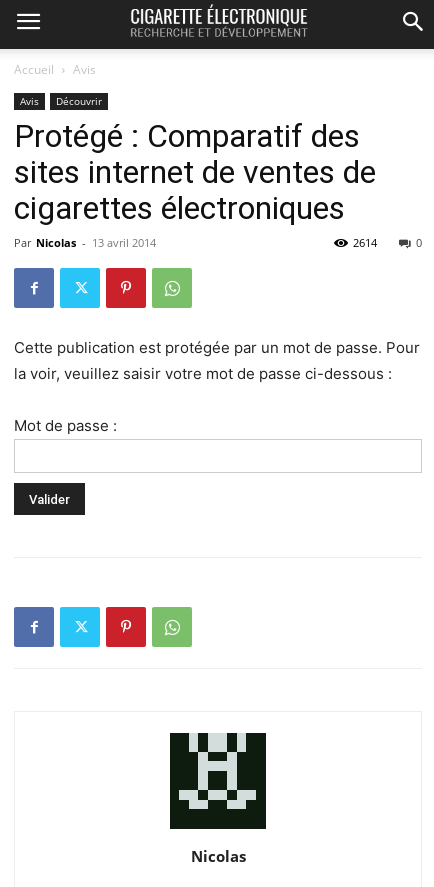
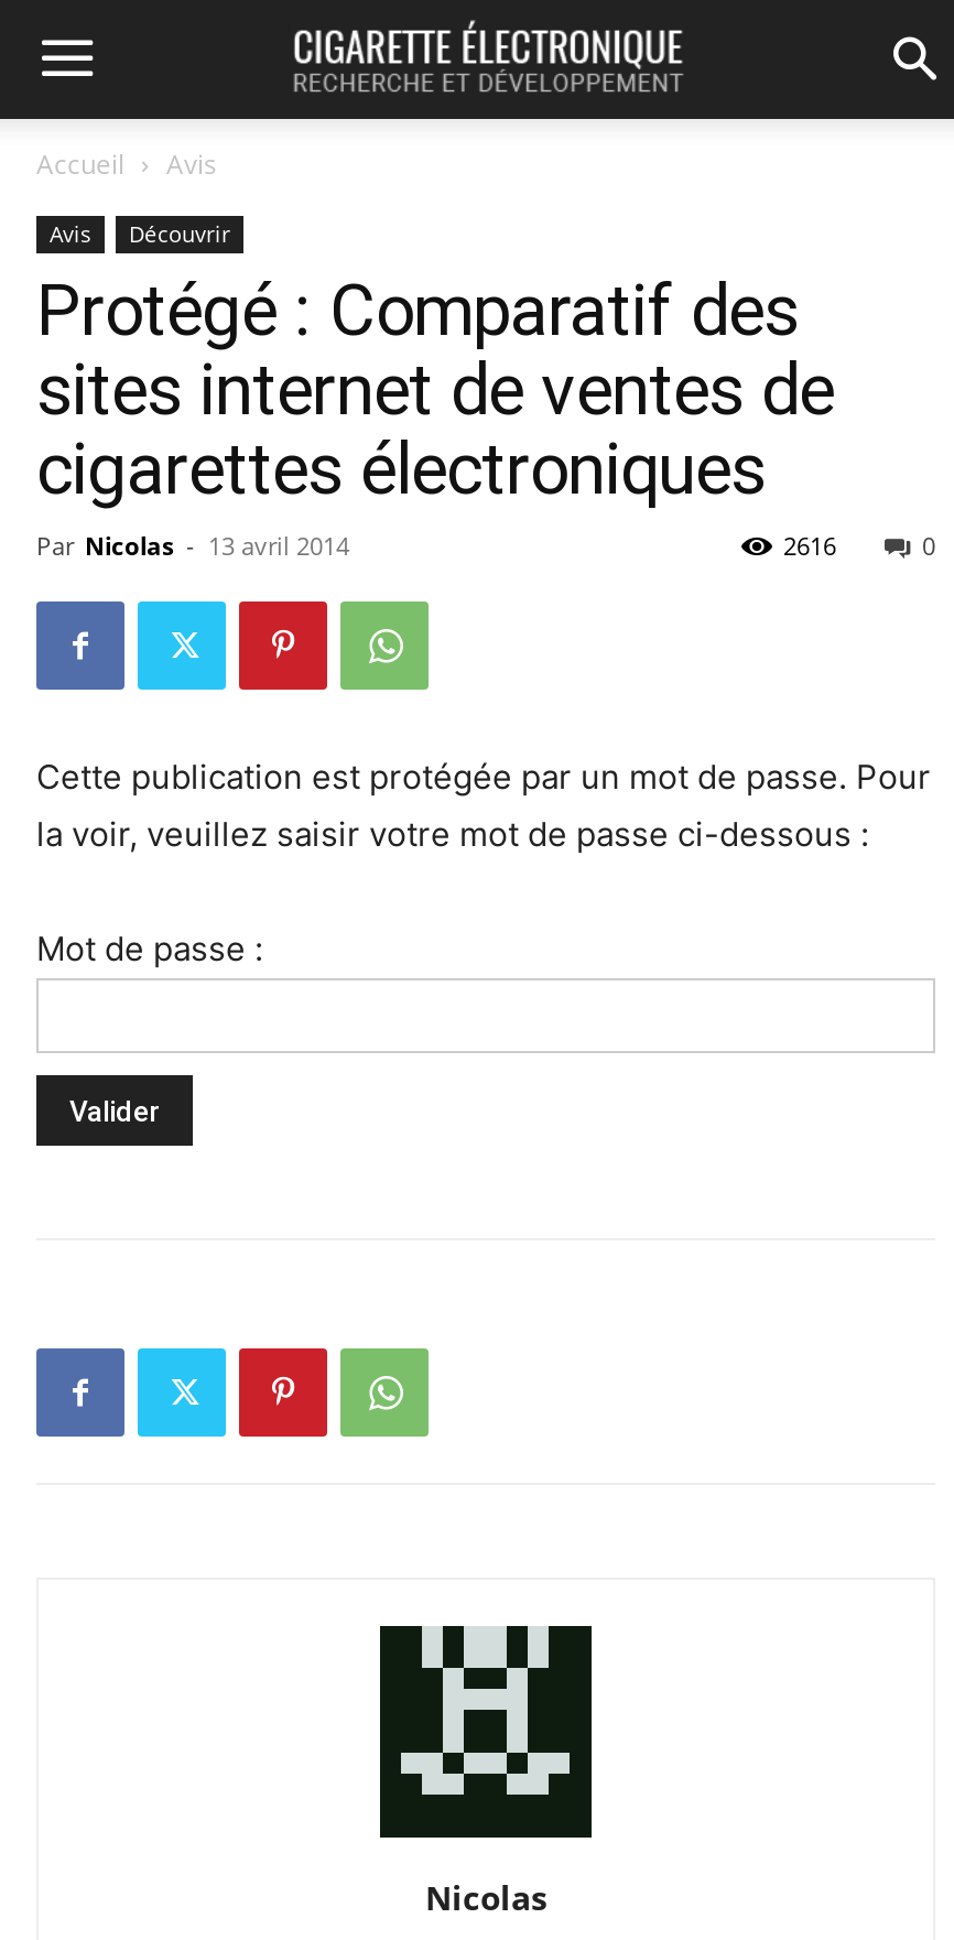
- 2614
+ 2616
